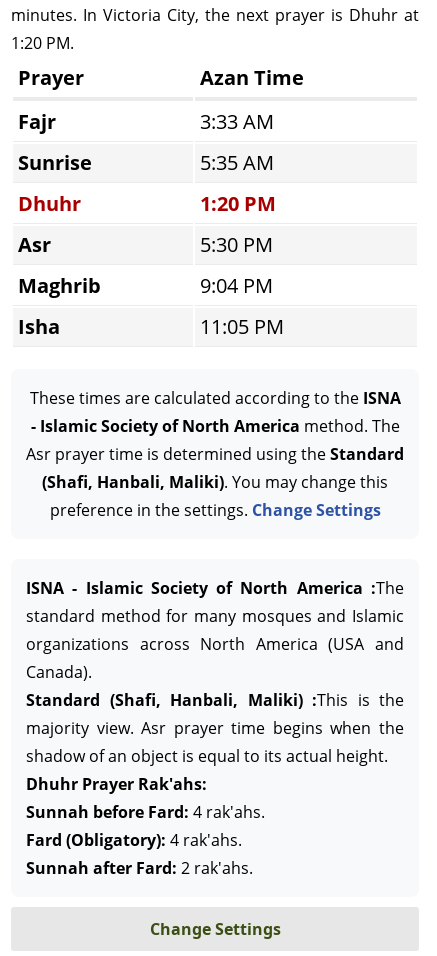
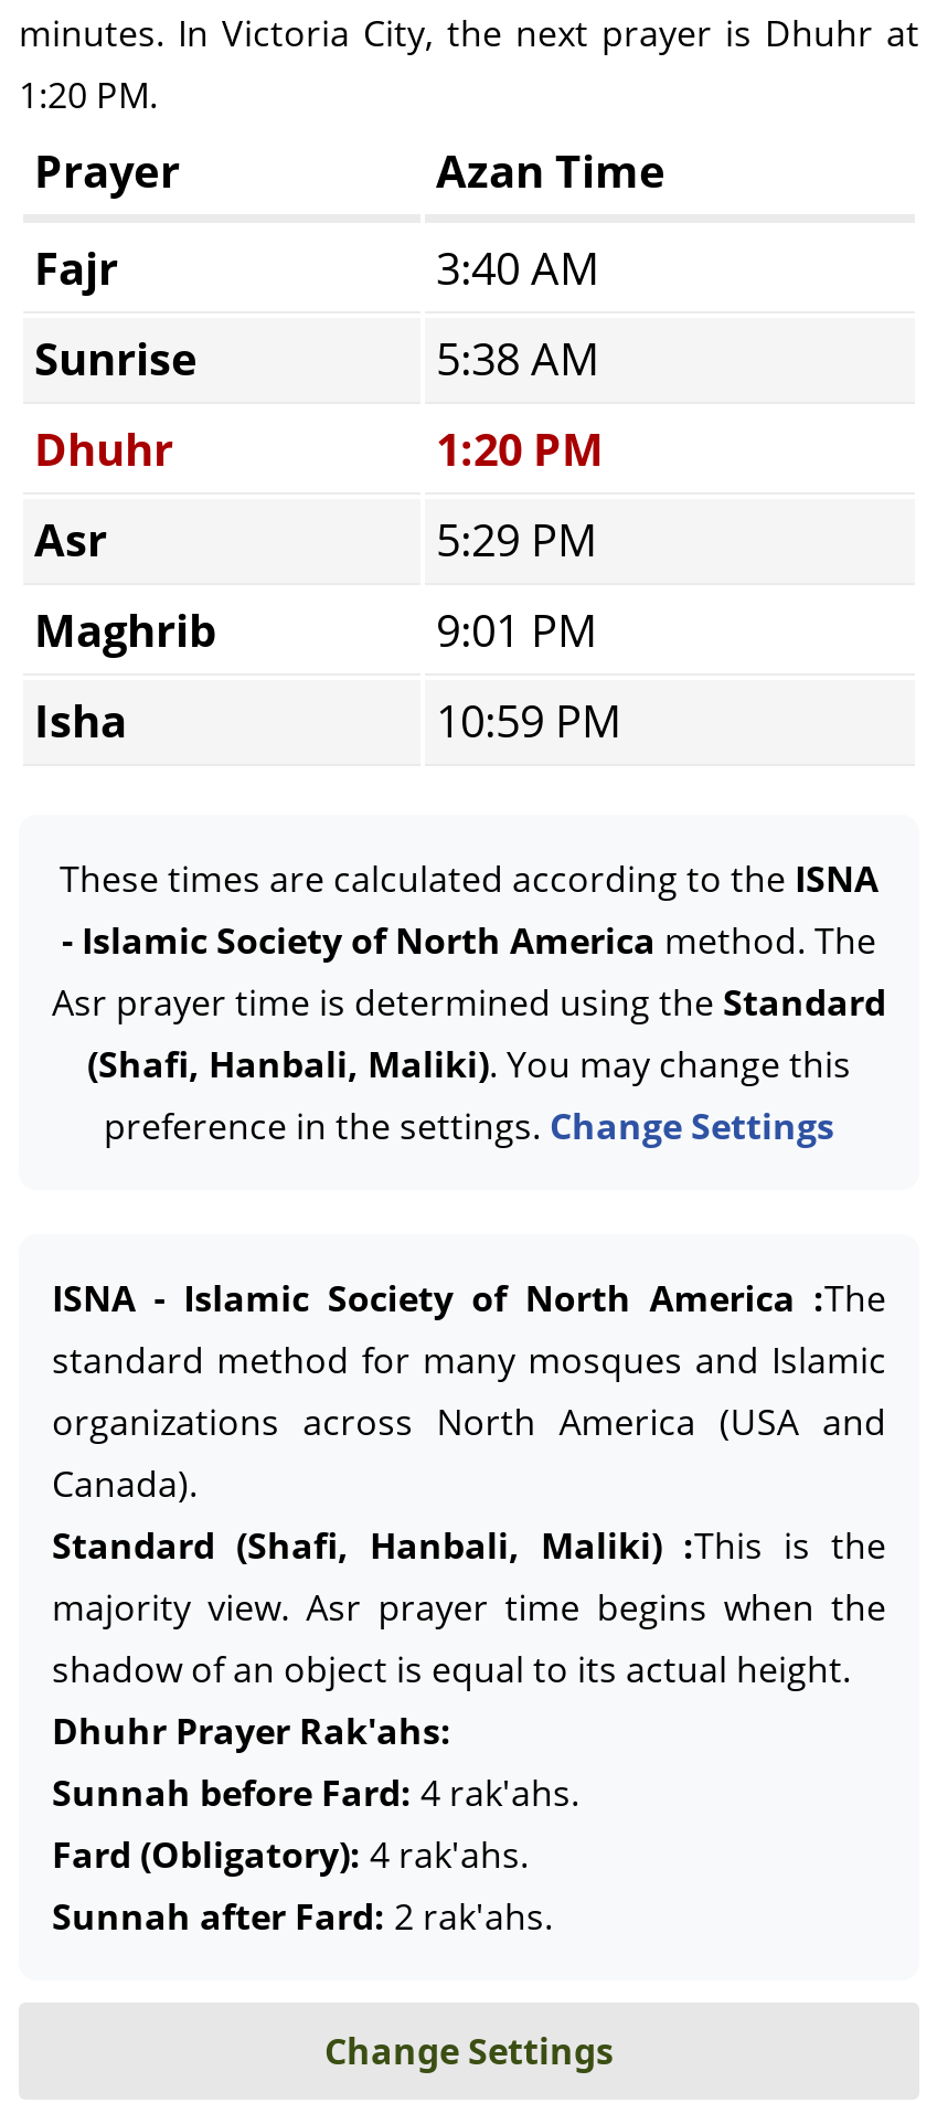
- 3:33 AM
+ 3:40 AM

- 5:35 AM
+ 5:38 AM

- 5:30 PM
+ 5:29 PM

- 9:04 PM
+ 9:01 PM

- 11:05 PM
+ 10:59 PM
